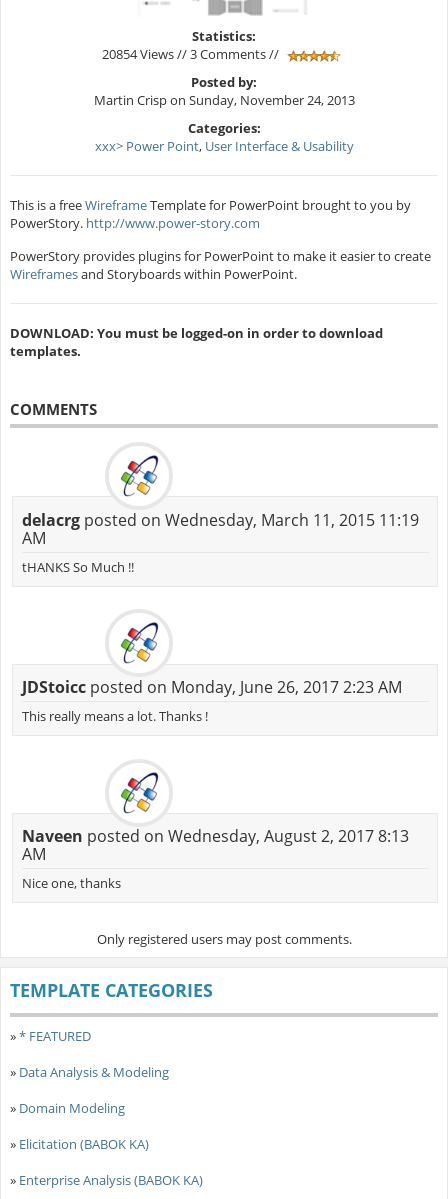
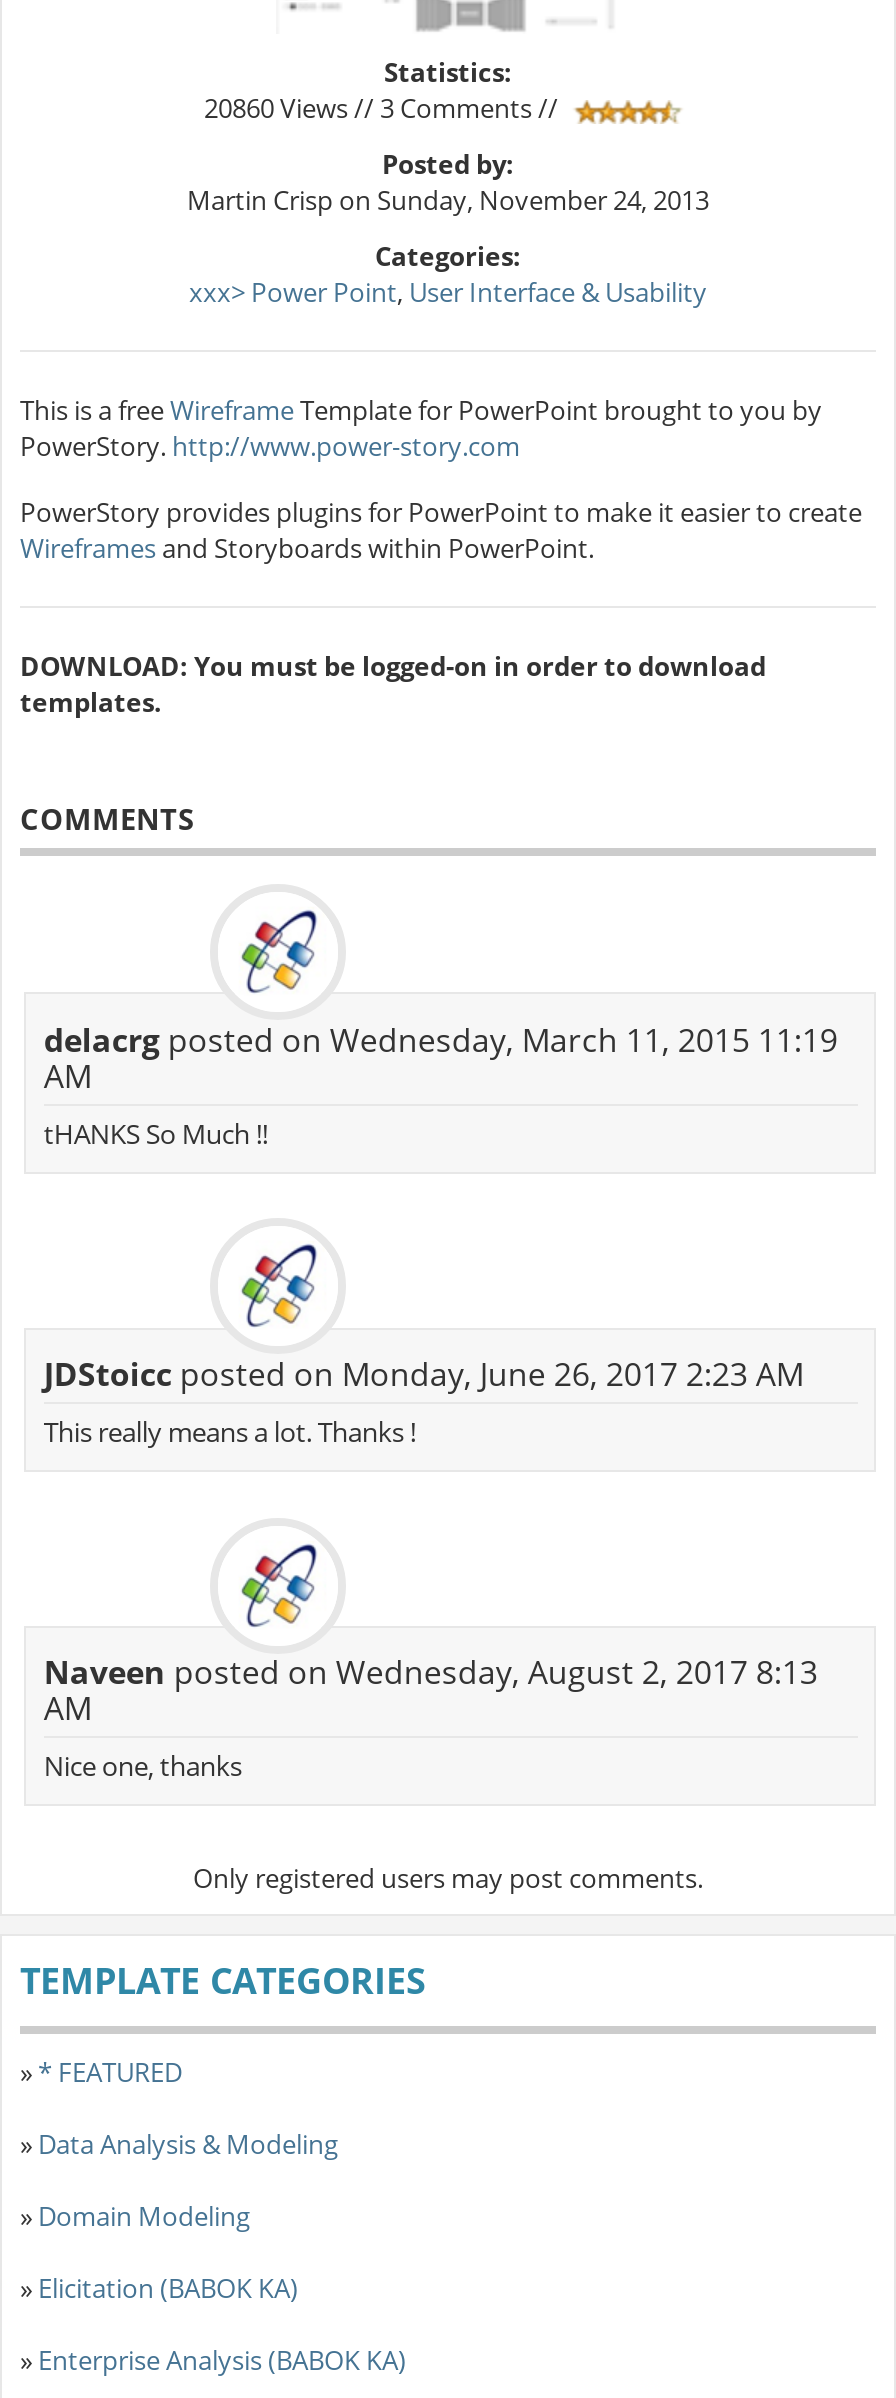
- 20854 Views // 3 Comments //
+ 20860 Views // 3 Comments //
